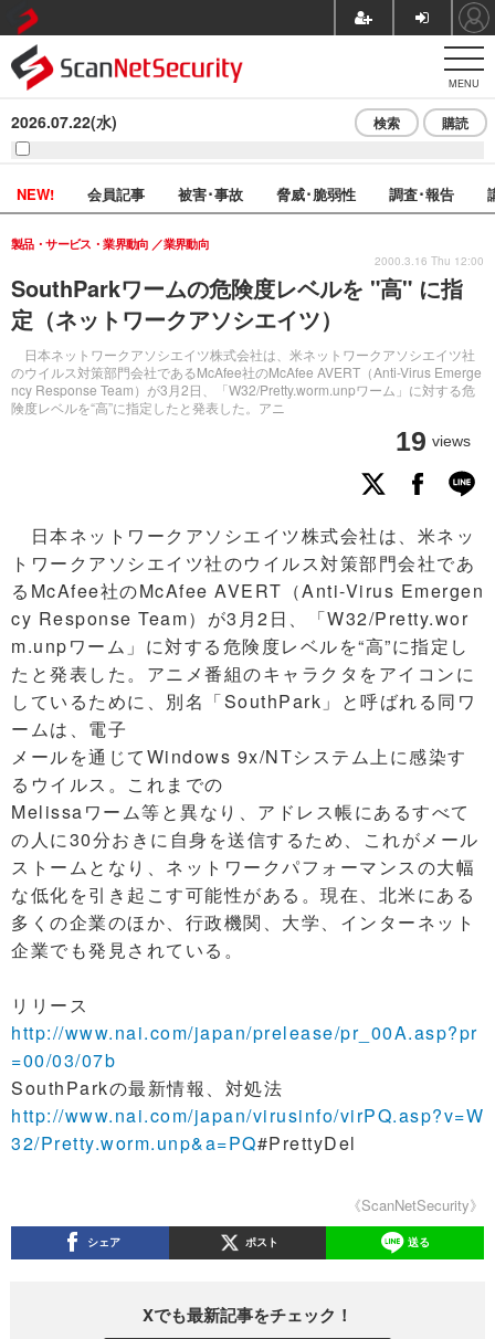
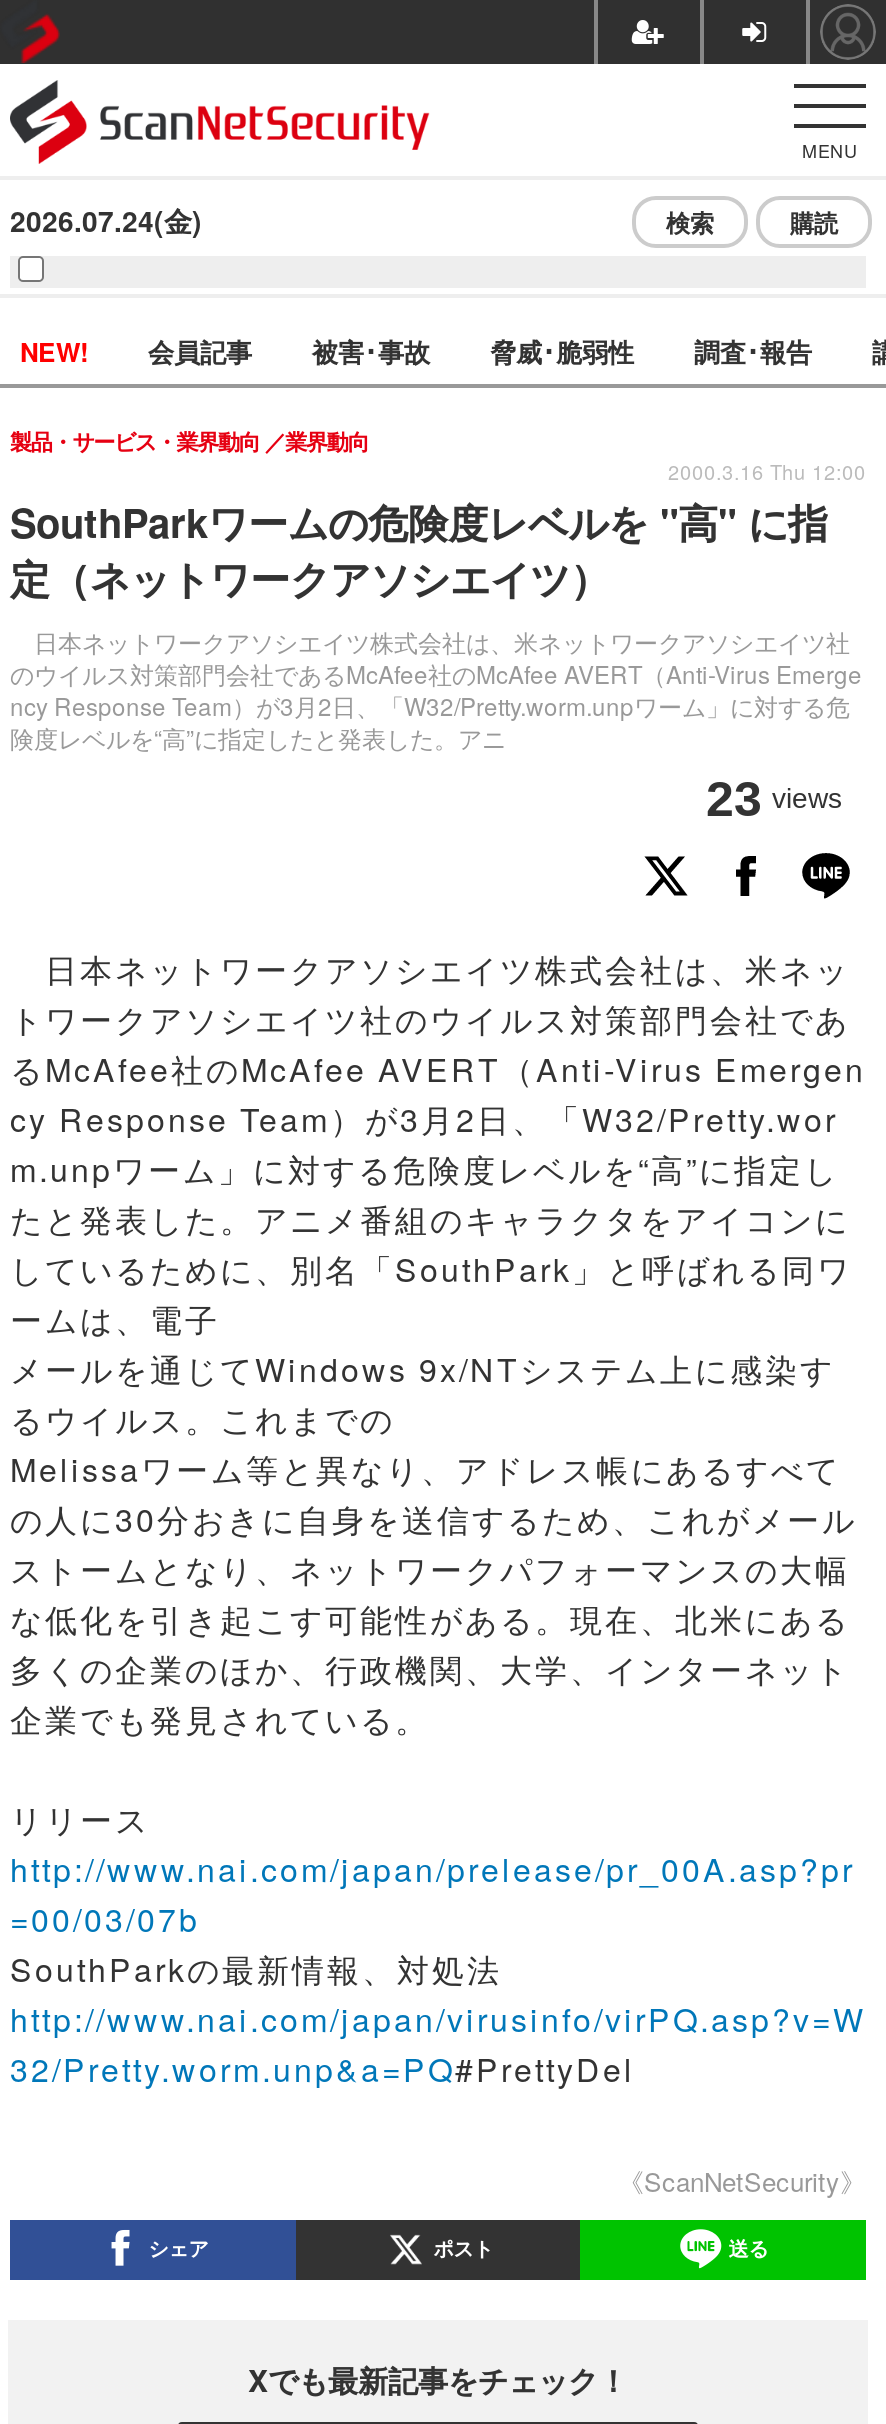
- 2026.07.22(水)
+ 2026.07.24(金)

- 19 views
+ 23 views
